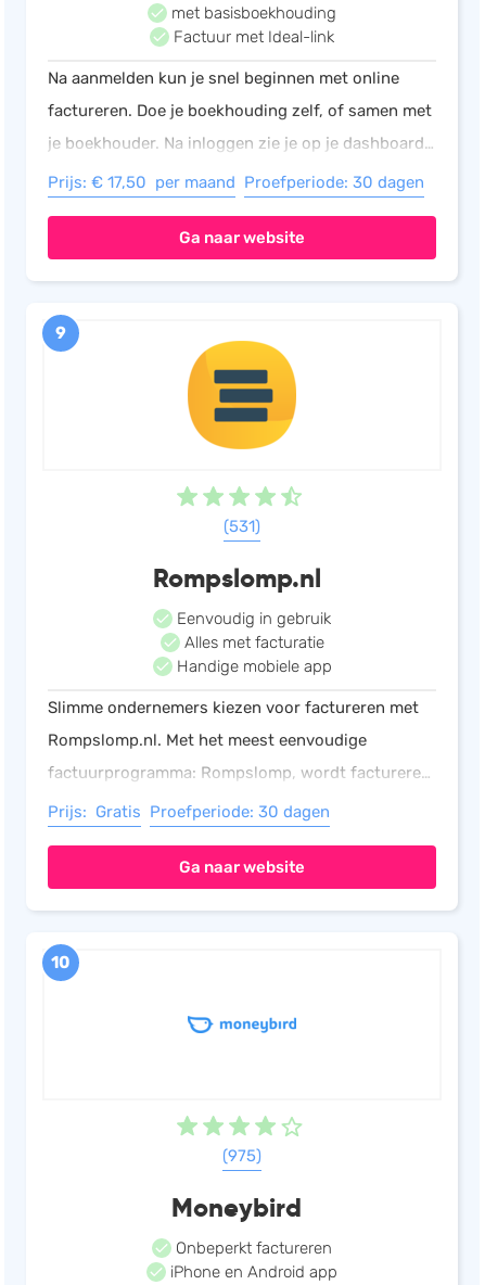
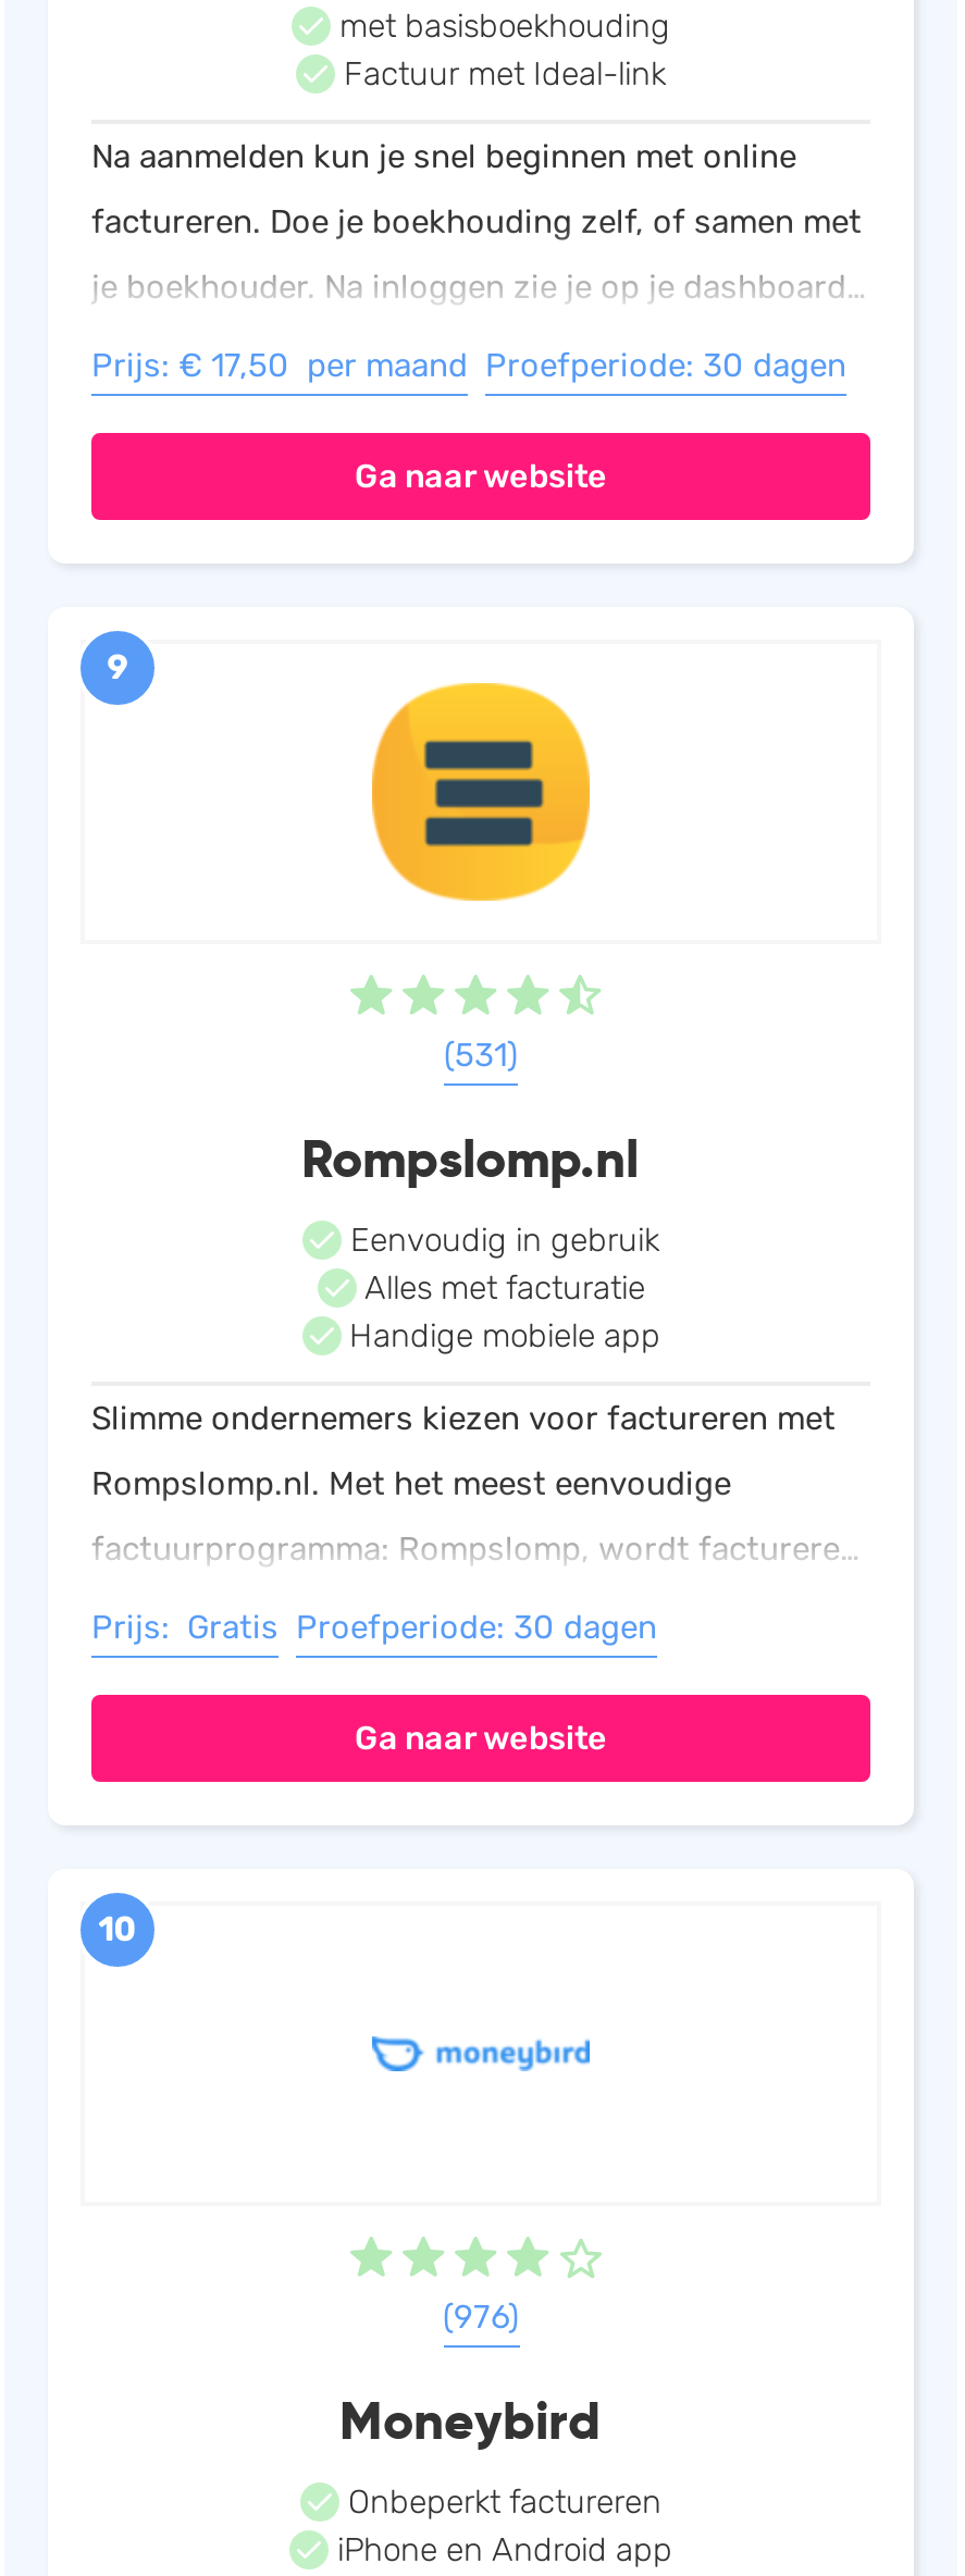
- (975)
+ (976)
